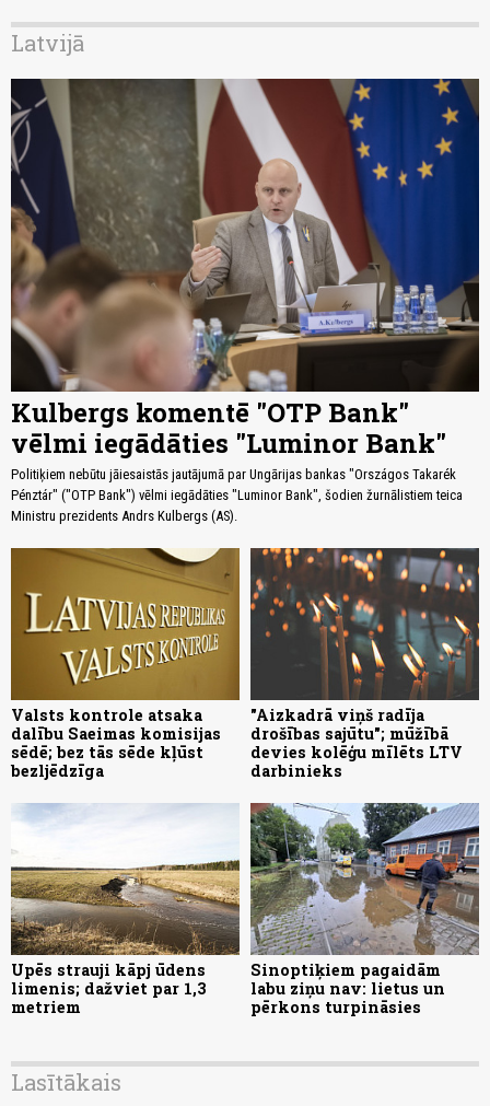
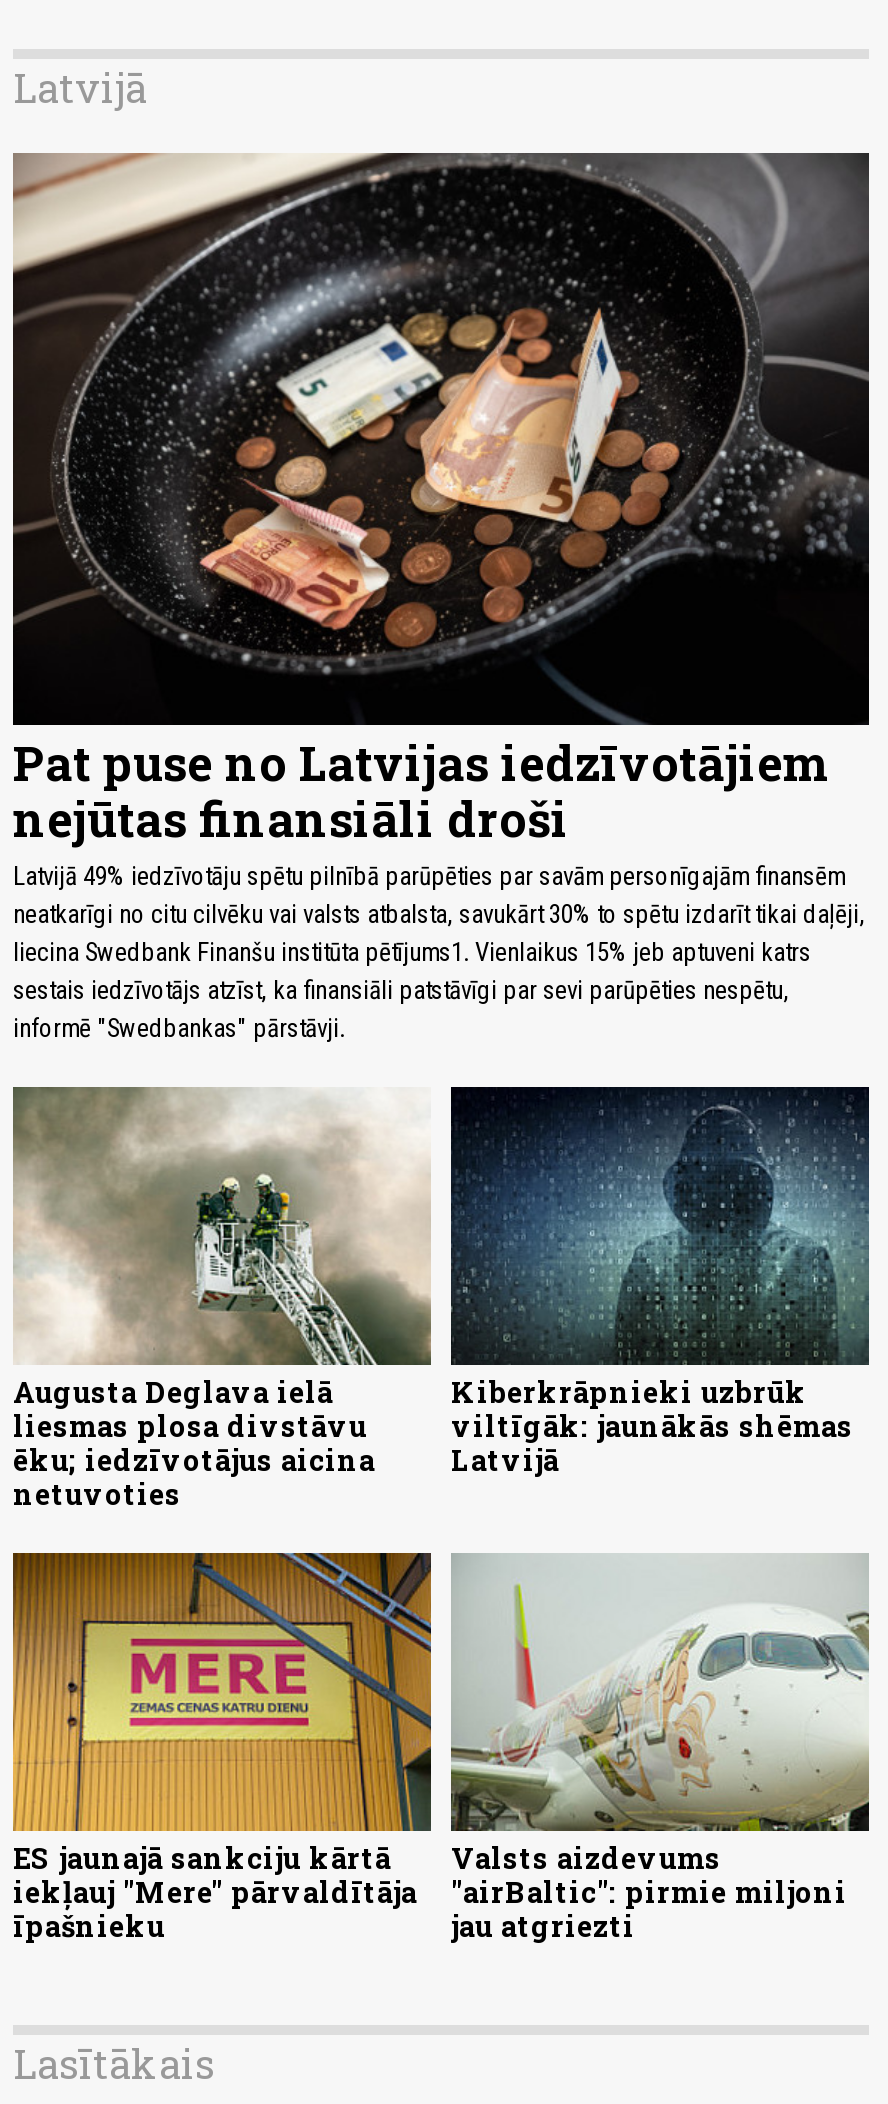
- [image]
- Kulbergs komentē "OTP Bank"
- vēlmi iegādāties "Luminor Bank"
- Politiķiem nebūtu jāiesaistās jautājumā par Ungārijas bankas "Országos Takarék
- Pénztár" ("OTP Bank") vēlmi iegādāties "Luminor Bank", šodien žurnālistiem teica
- Ministru prezidents Andrs Kulbergs (AS).
+ [image]
+ Pat puse no Latvijas iedzīvotājiem
+ nejūtas finansiāli droši
+ Latvijā 49% iedzīvotāju spētu pilnībā parūpēties par savām personīgajām finansēm
+ neatkarīgi no citu cilvēku vai valsts atbalsta, savukārt 30% to spētu izdarīt tikai daļēji,
+ liecina Swedbank Finanšu institūta pētījums1. Vienlaikus 15% jeb aptuveni katrs
+ sestais iedzīvotājs atzīst, ka finansiāli patstāvīgi par sevi parūpēties nespētu,
+ informē "Swedbankas" pārstāvji.

- [image]
- Valsts kontrole atsaka
- dalību Saeimas komisijas
- sēdē; bez tās sēde kļūst
- bezljēdzīga
+ [image]
+ Augusta Deglava ielā
+ liesmas plosa divstāvu
+ ēku; iedzīvotājus aicina
+ netuvoties

- [image]
- "Aizkadrā viņš radīja
- drošības sajūtu"; mūžībā
- devies kolēģu mīlēts LTV
- darbinieks
+ [image]
+ Kiberkrāpnieki uzbrūk
+ viltīgāk: jaunākās shēmas
+ Latvijā

- [image]
- Sinoptiķiem pagaidām
- labu ziņu nav: lietus un
- pērkons turpināsies
+ [image]
+ Valsts aizdevums
+ "airBaltic": pirmie miljoni
+ jau atgriezti

- [image]
- Upēs strauji kāpj ūdens
- limenis; dažviet par 1,3
- metriem
+ [image]
+ ES jaunajā sankciju kārtā
+ iekļauj "Mere" pārvaldītāja
+ īpašnieku
